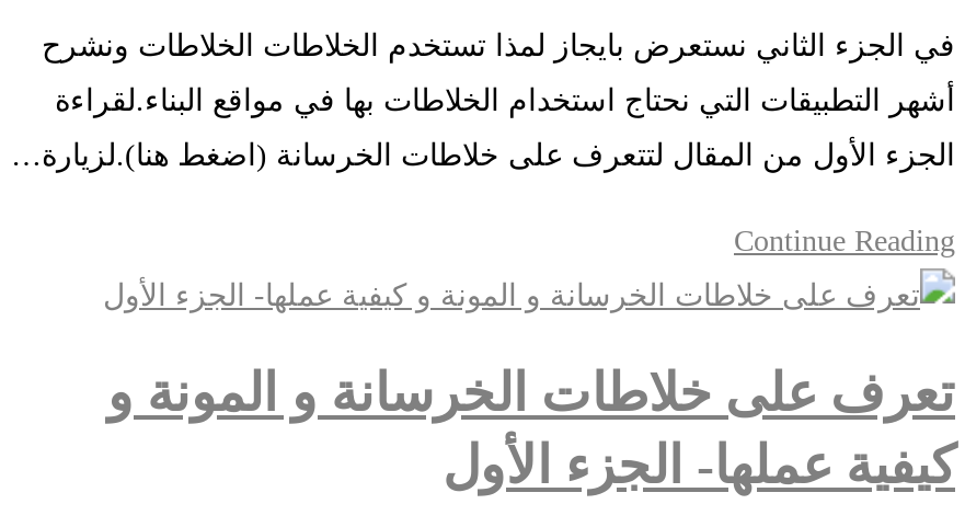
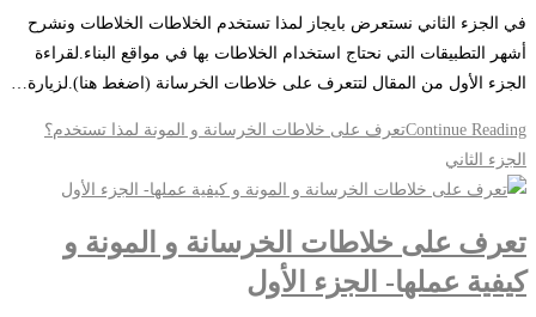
- Continue Reading
+ Continue Readingتعرف على خلاطات الخرسانة و المونة لمذا تستخدم؟
+ الجزء الثاني
